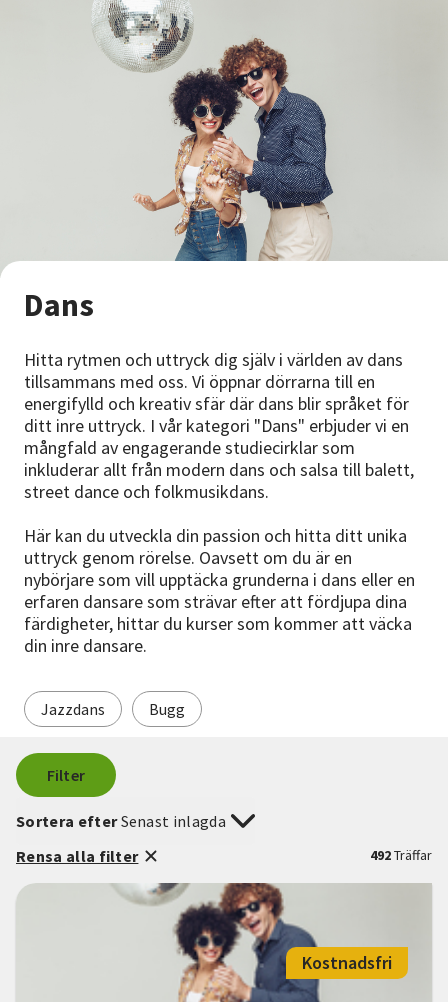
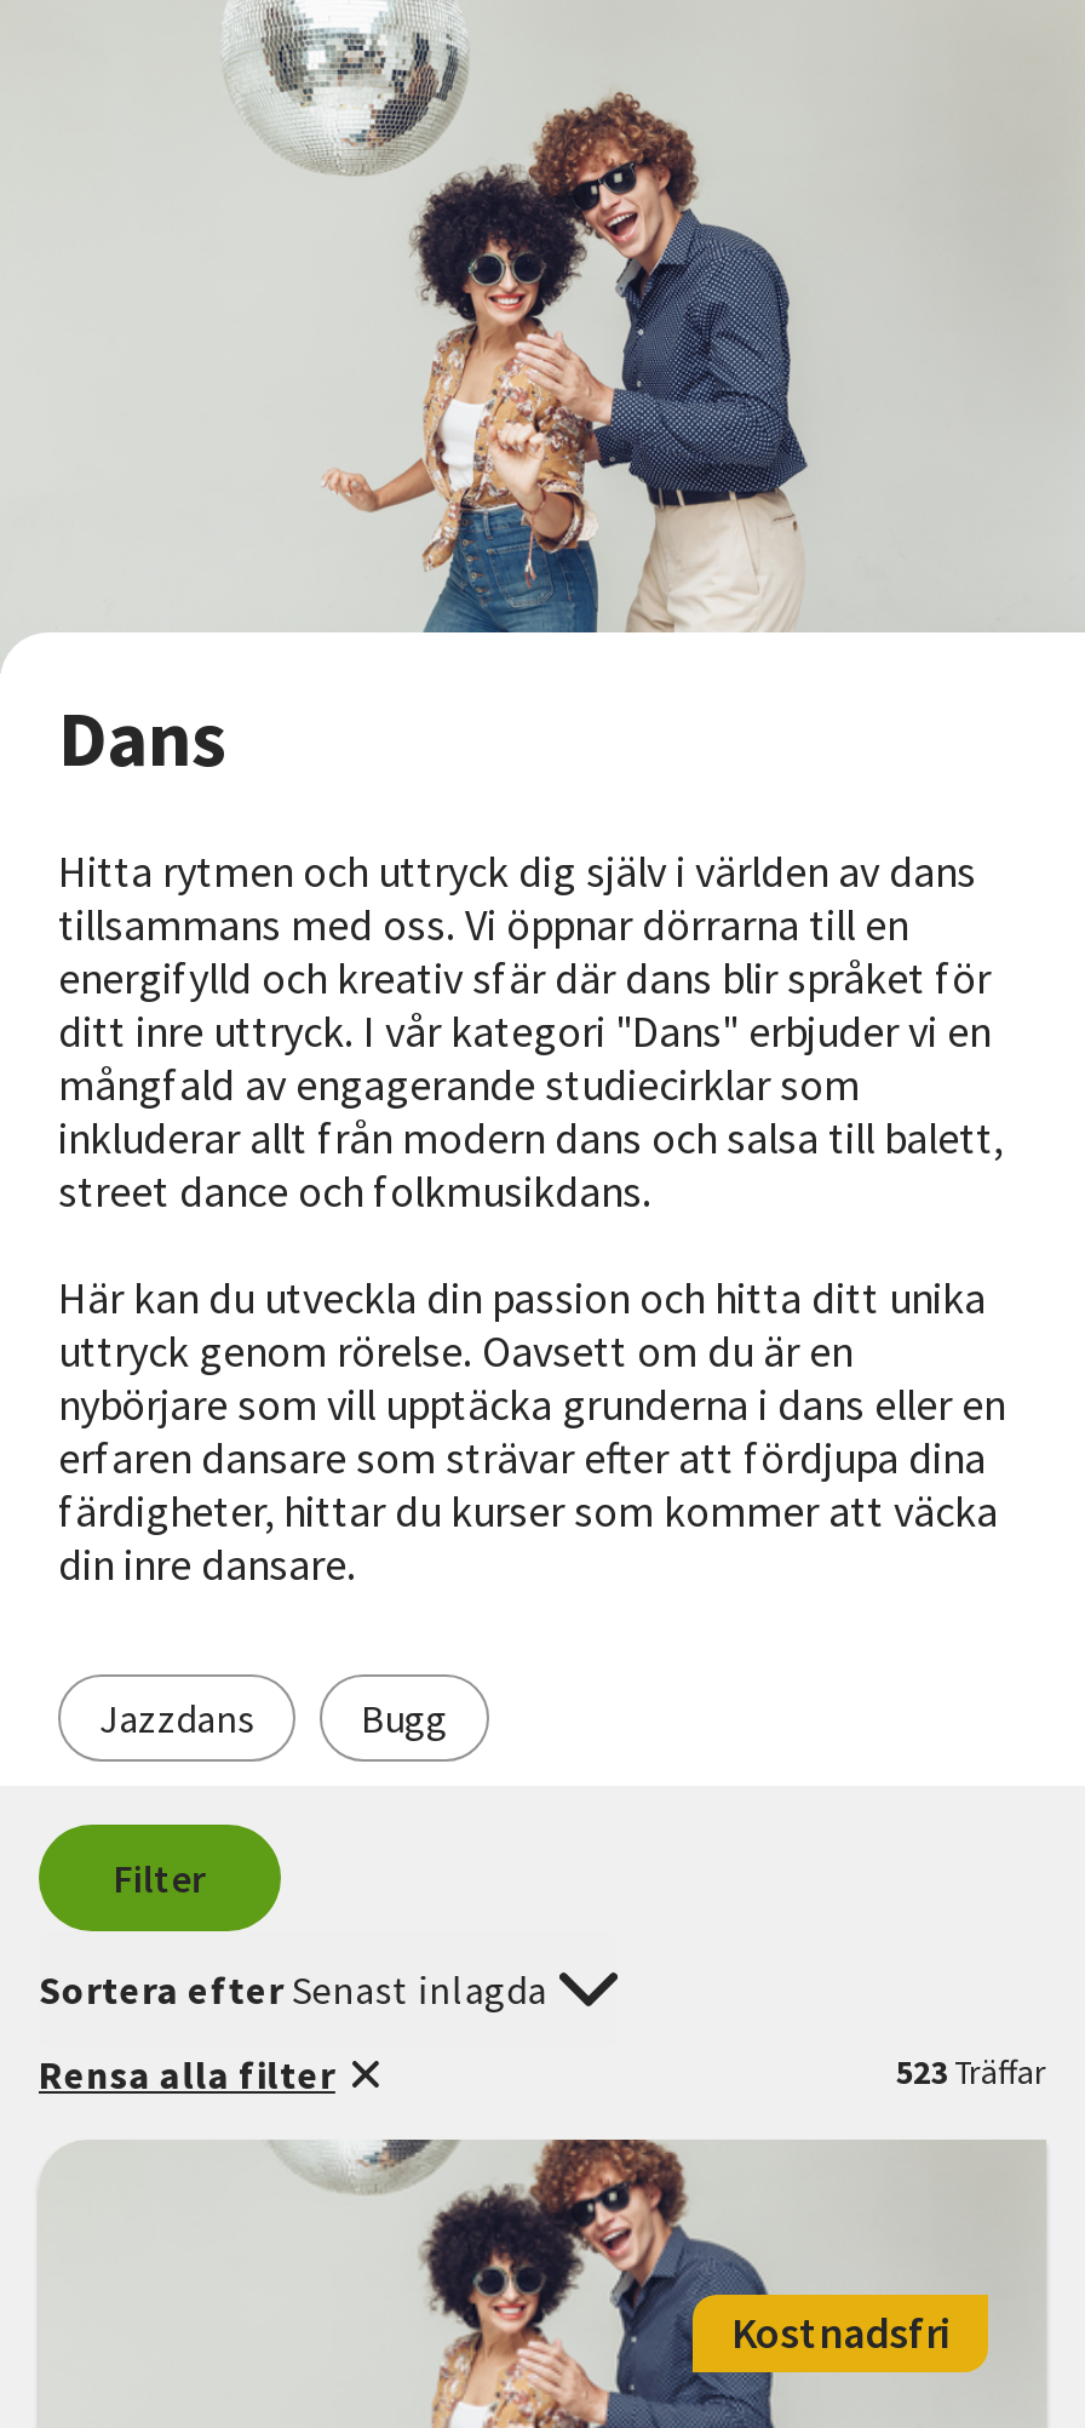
- 492 Träffar
+ 523 Träffar
